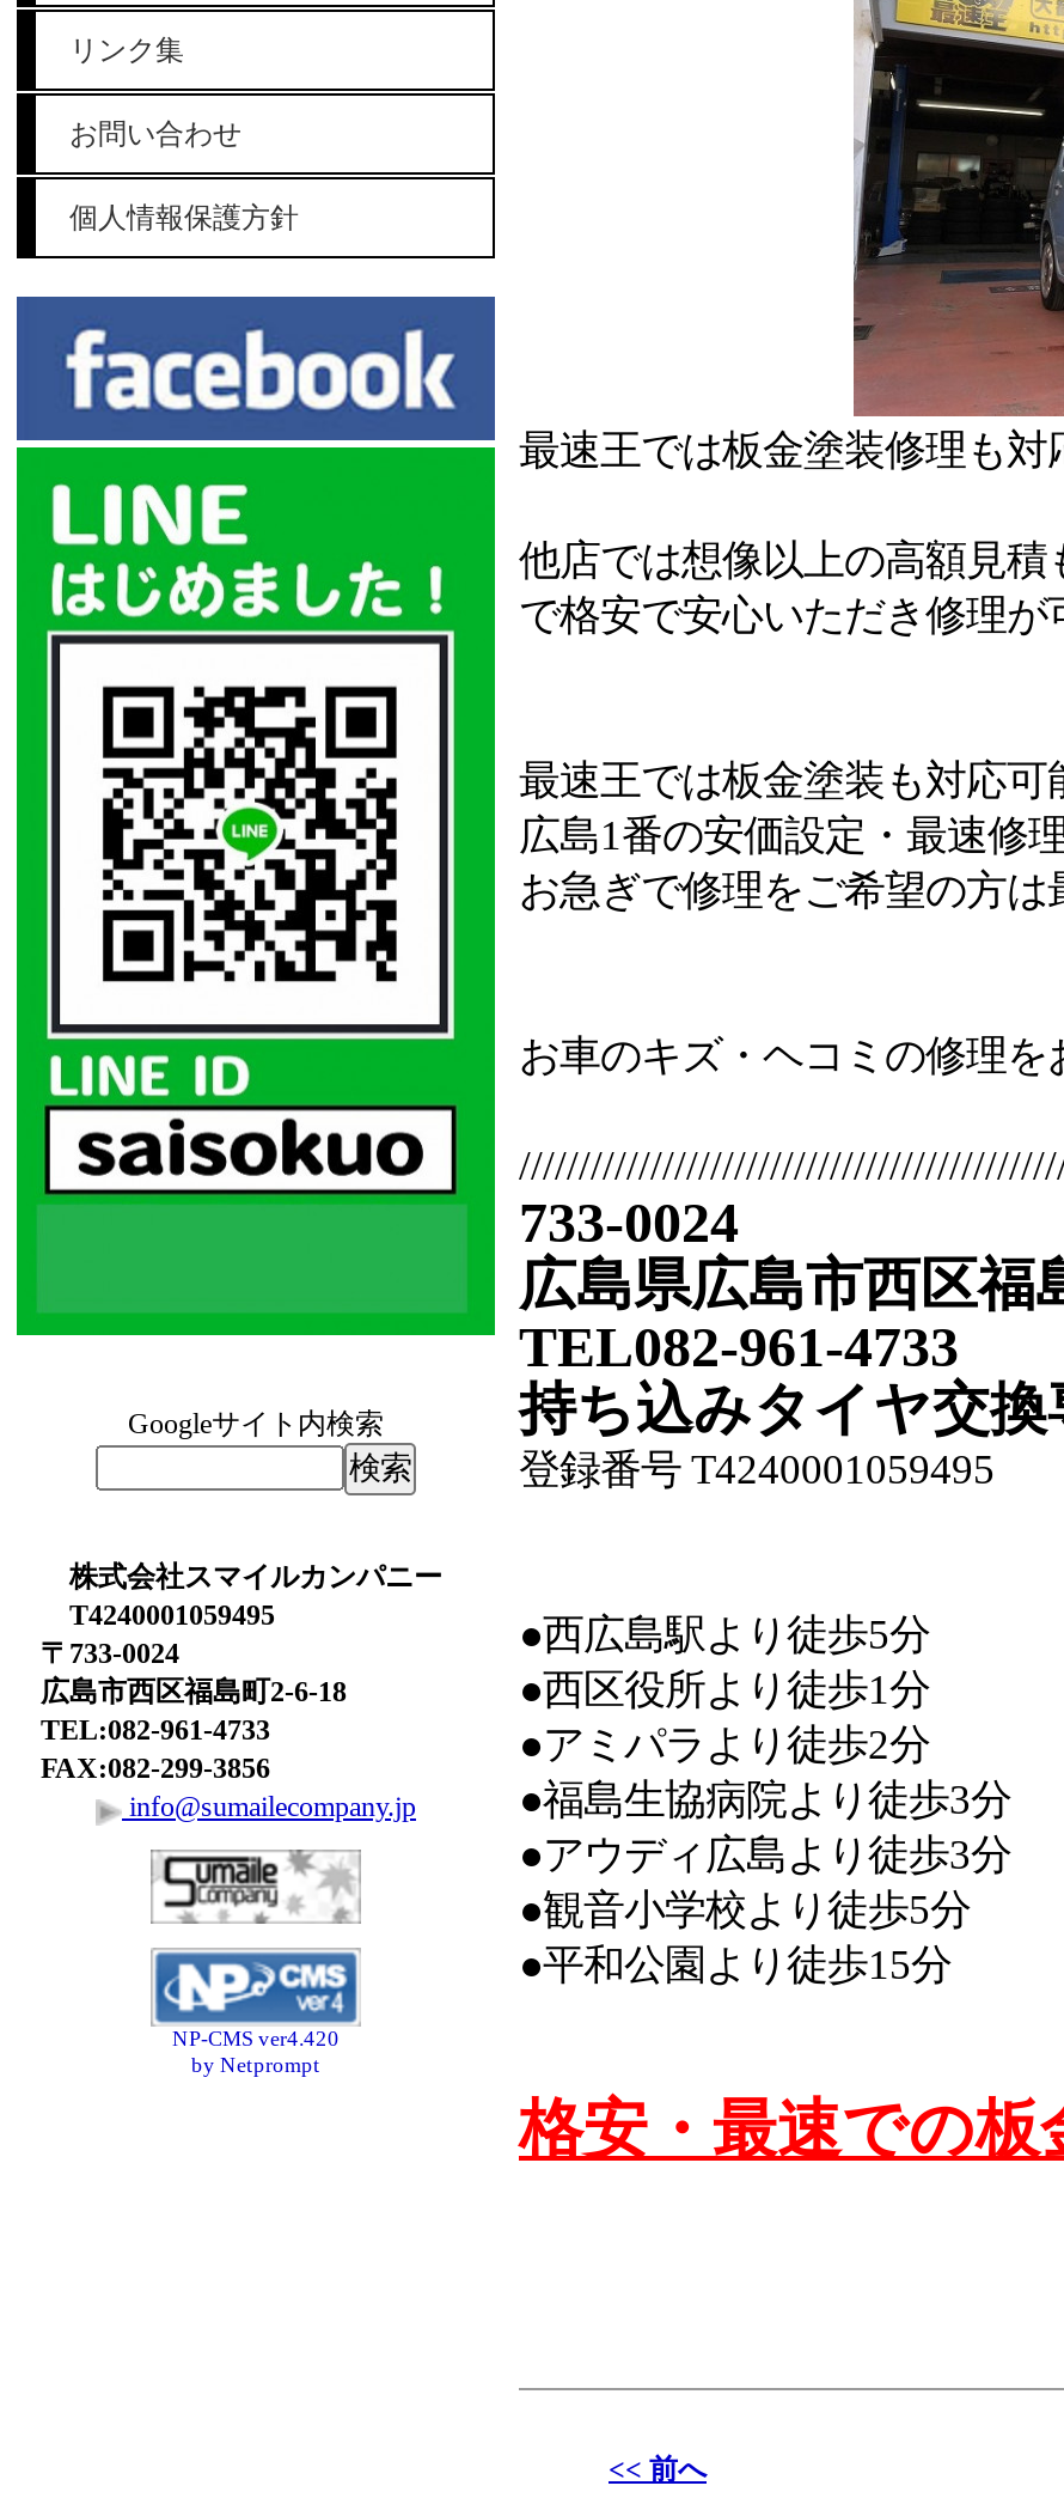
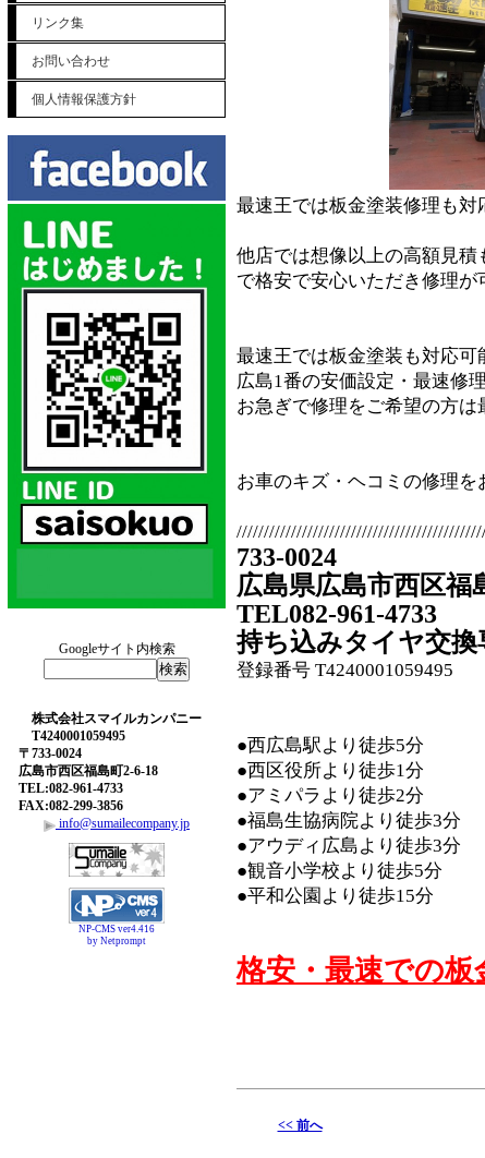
- NP-CMS ver4.420
+ NP-CMS ver4.416
